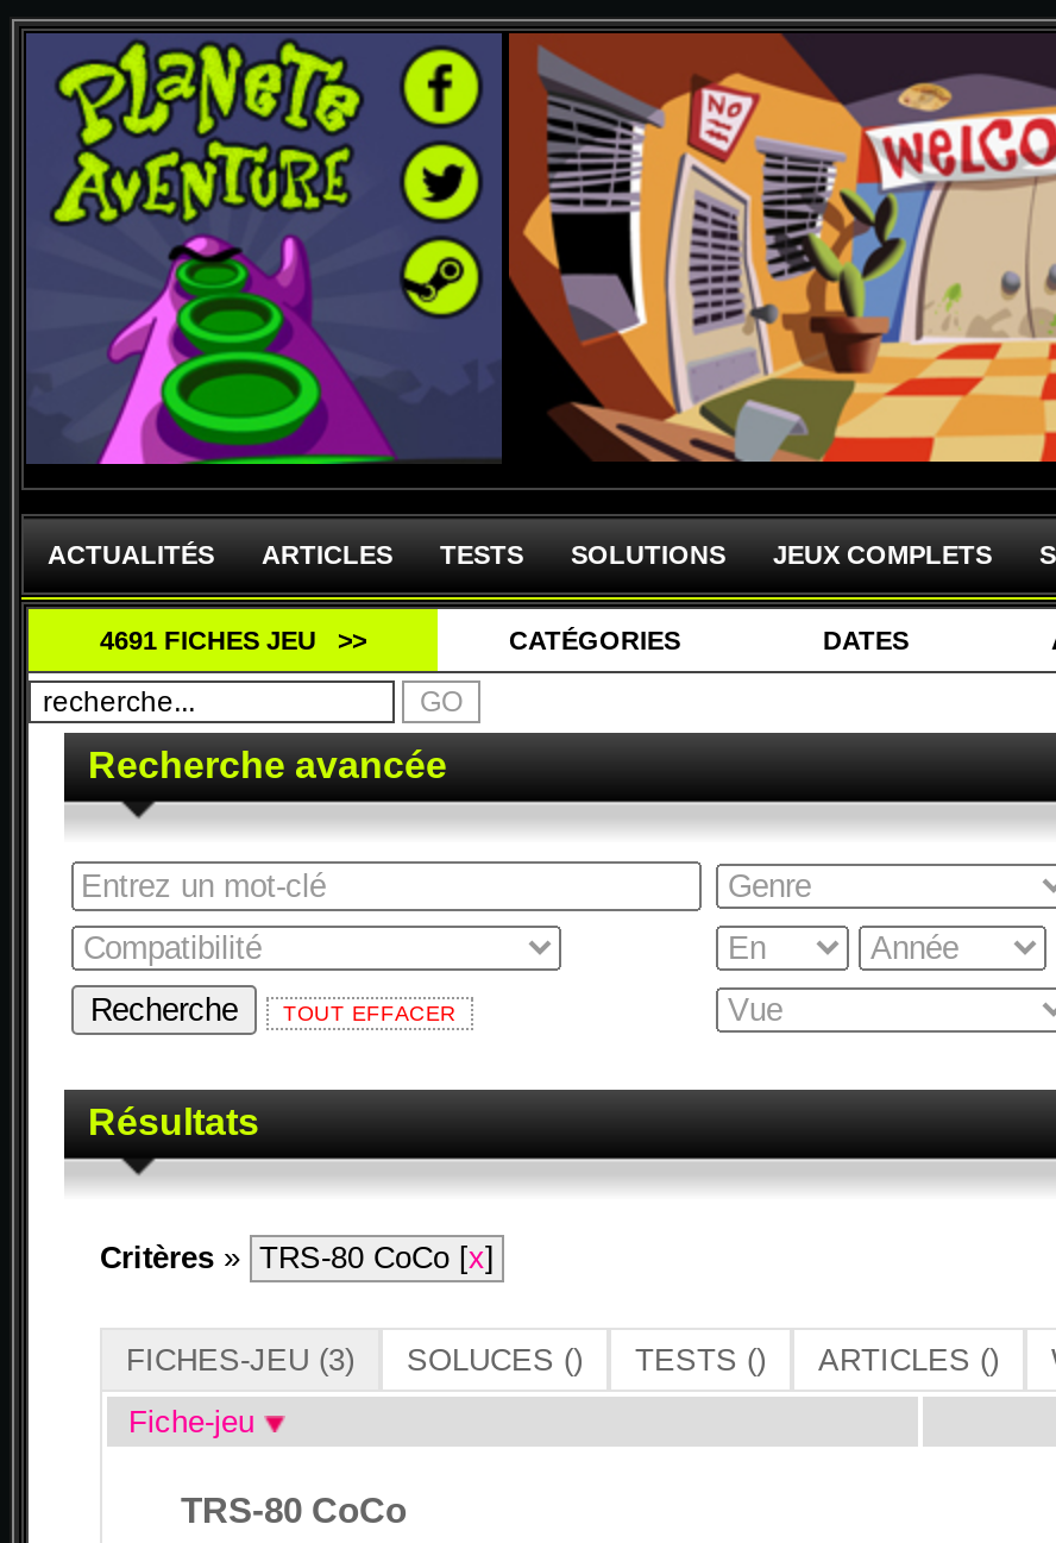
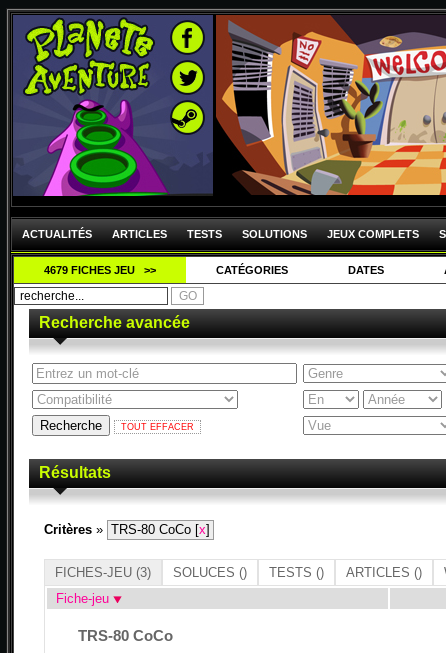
- 4691 FICHES JEU >>
+ 4679 FICHES JEU >>
